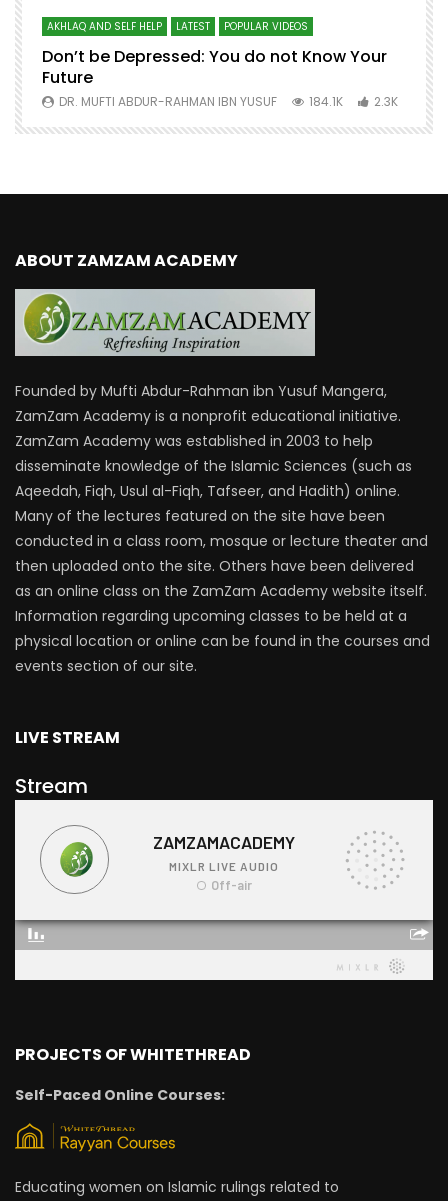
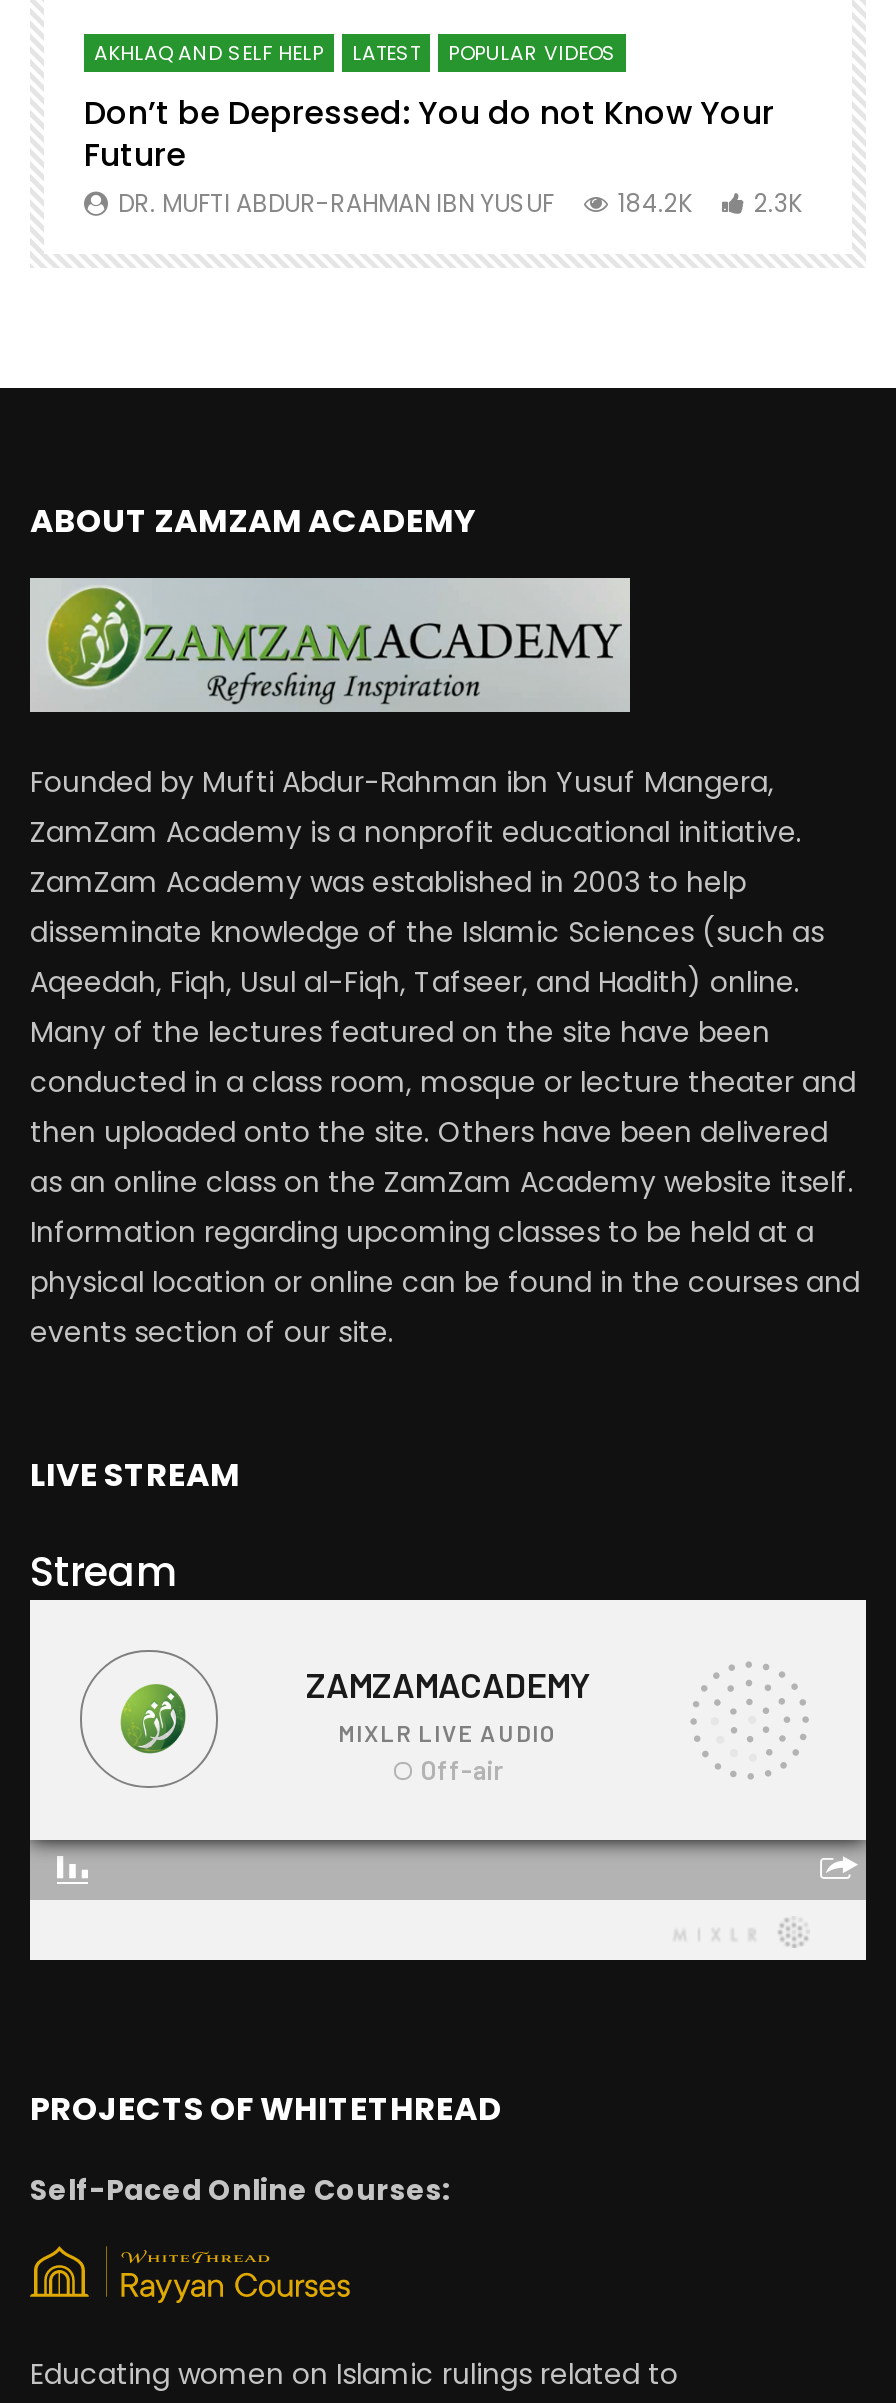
- DR. MUFTI ABDUR-RAHMAN IBN YUSUF 184.1K 2.3K
+ DR. MUFTI ABDUR-RAHMAN IBN YUSUF 184.2K 2.3K
